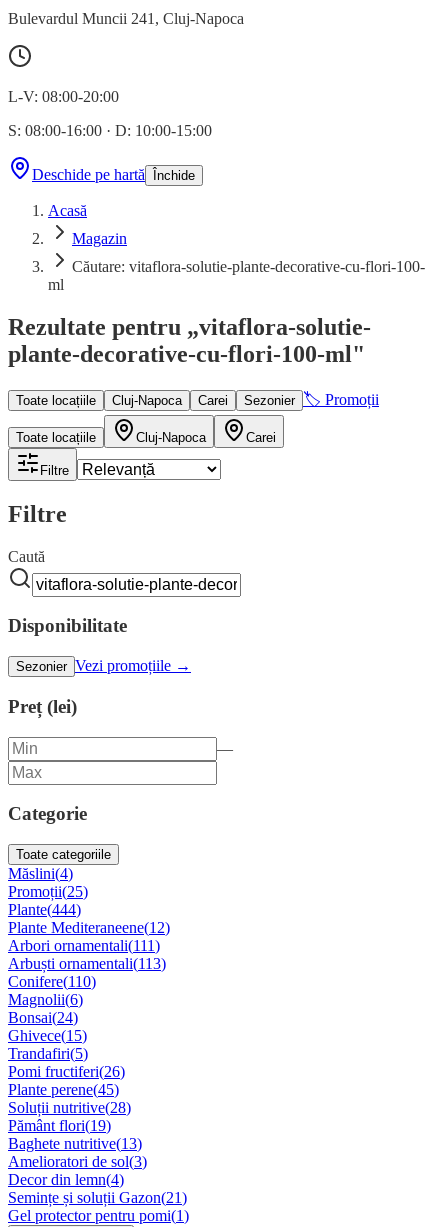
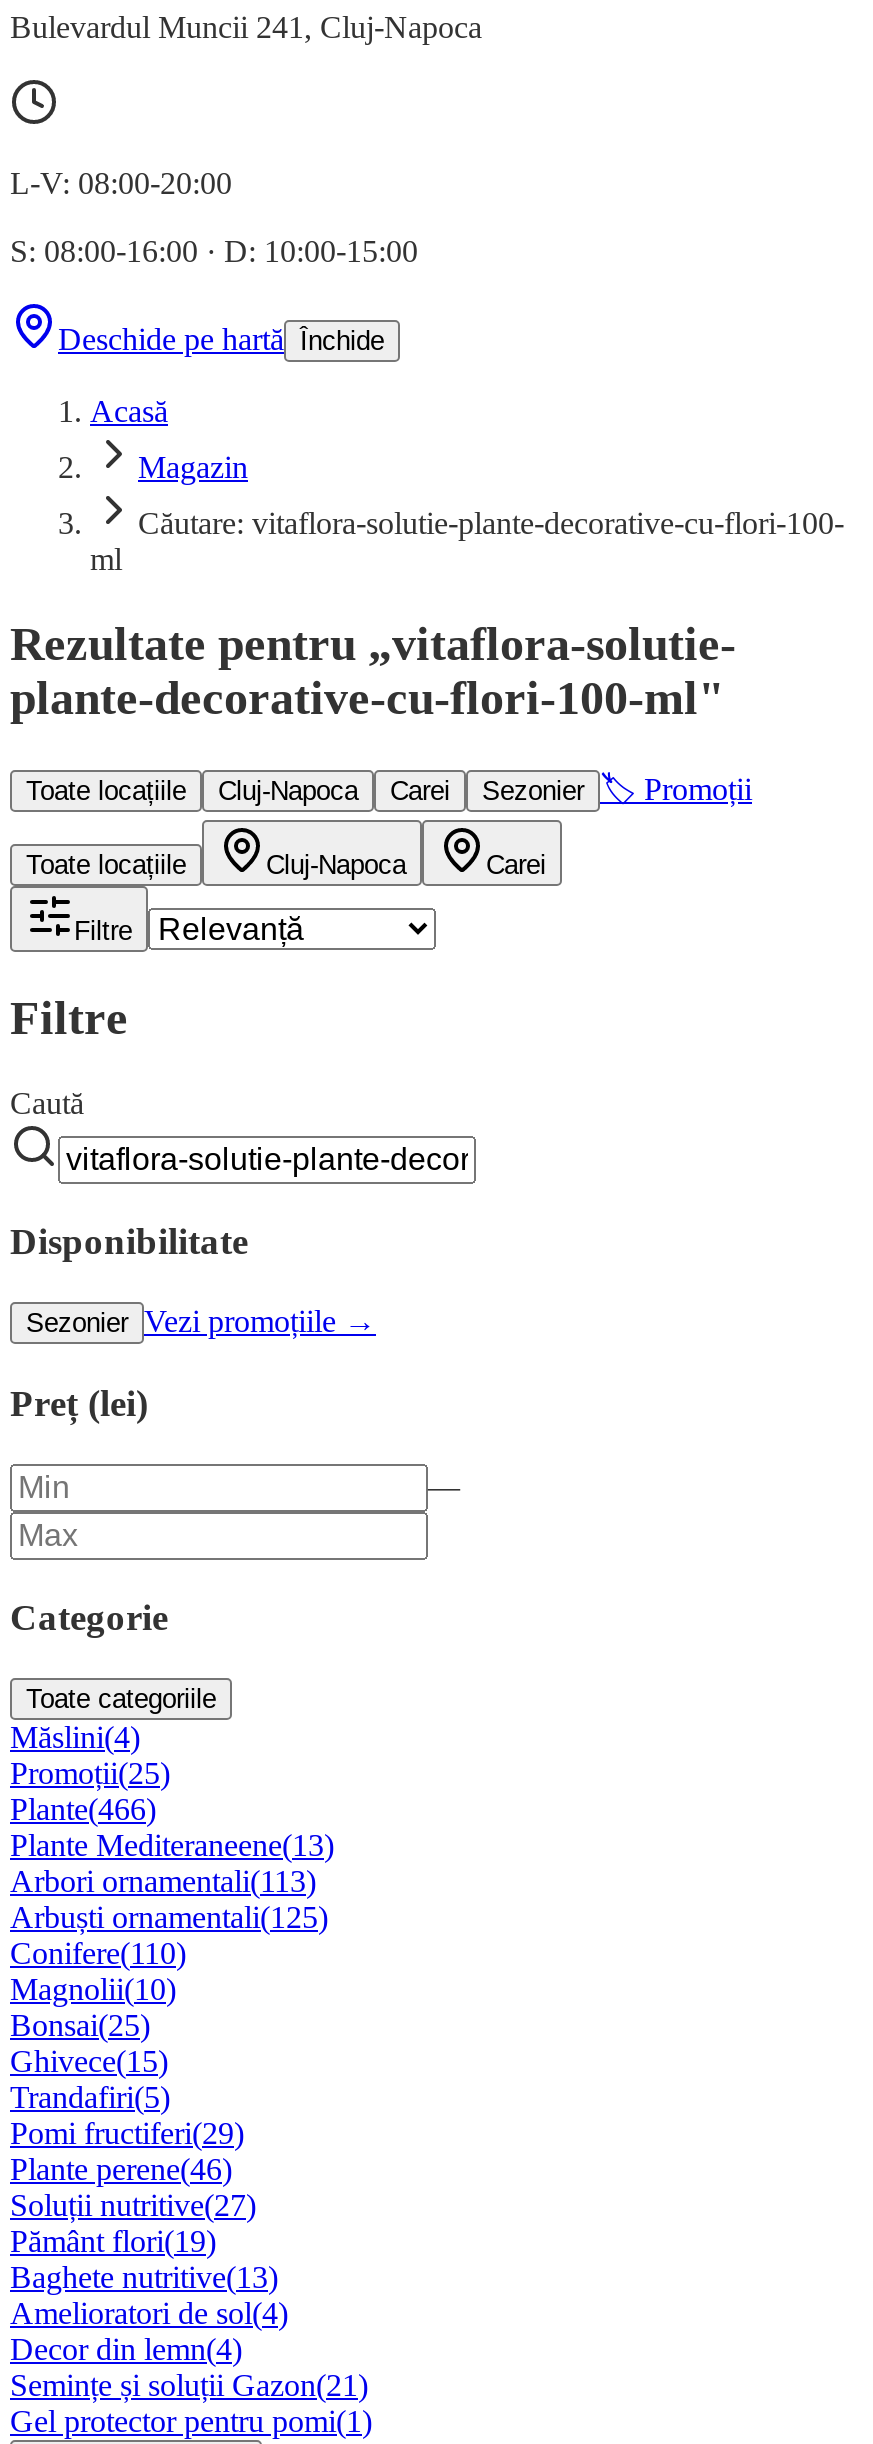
- Plante(444)
+ Plante(466)

- Plante Mediteraneene(12)
+ Plante Mediteraneene(13)

- Arbori ornamentali(111)
+ Arbori ornamentali(113)

- Arbuști ornamentali(113)
+ Arbuști ornamentali(125)

- Magnolii(6)
+ Magnolii(10)

- Bonsai(24)
+ Bonsai(25)

- Pomi fructiferi(26)
+ Pomi fructiferi(29)

- Plante perene(45)
+ Plante perene(46)

- Soluții nutritive(28)
+ Soluții nutritive(27)

- Amelioratori de sol(3)
+ Amelioratori de sol(4)
